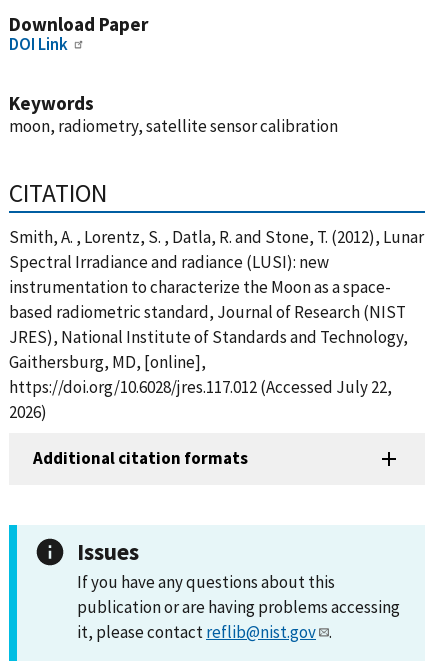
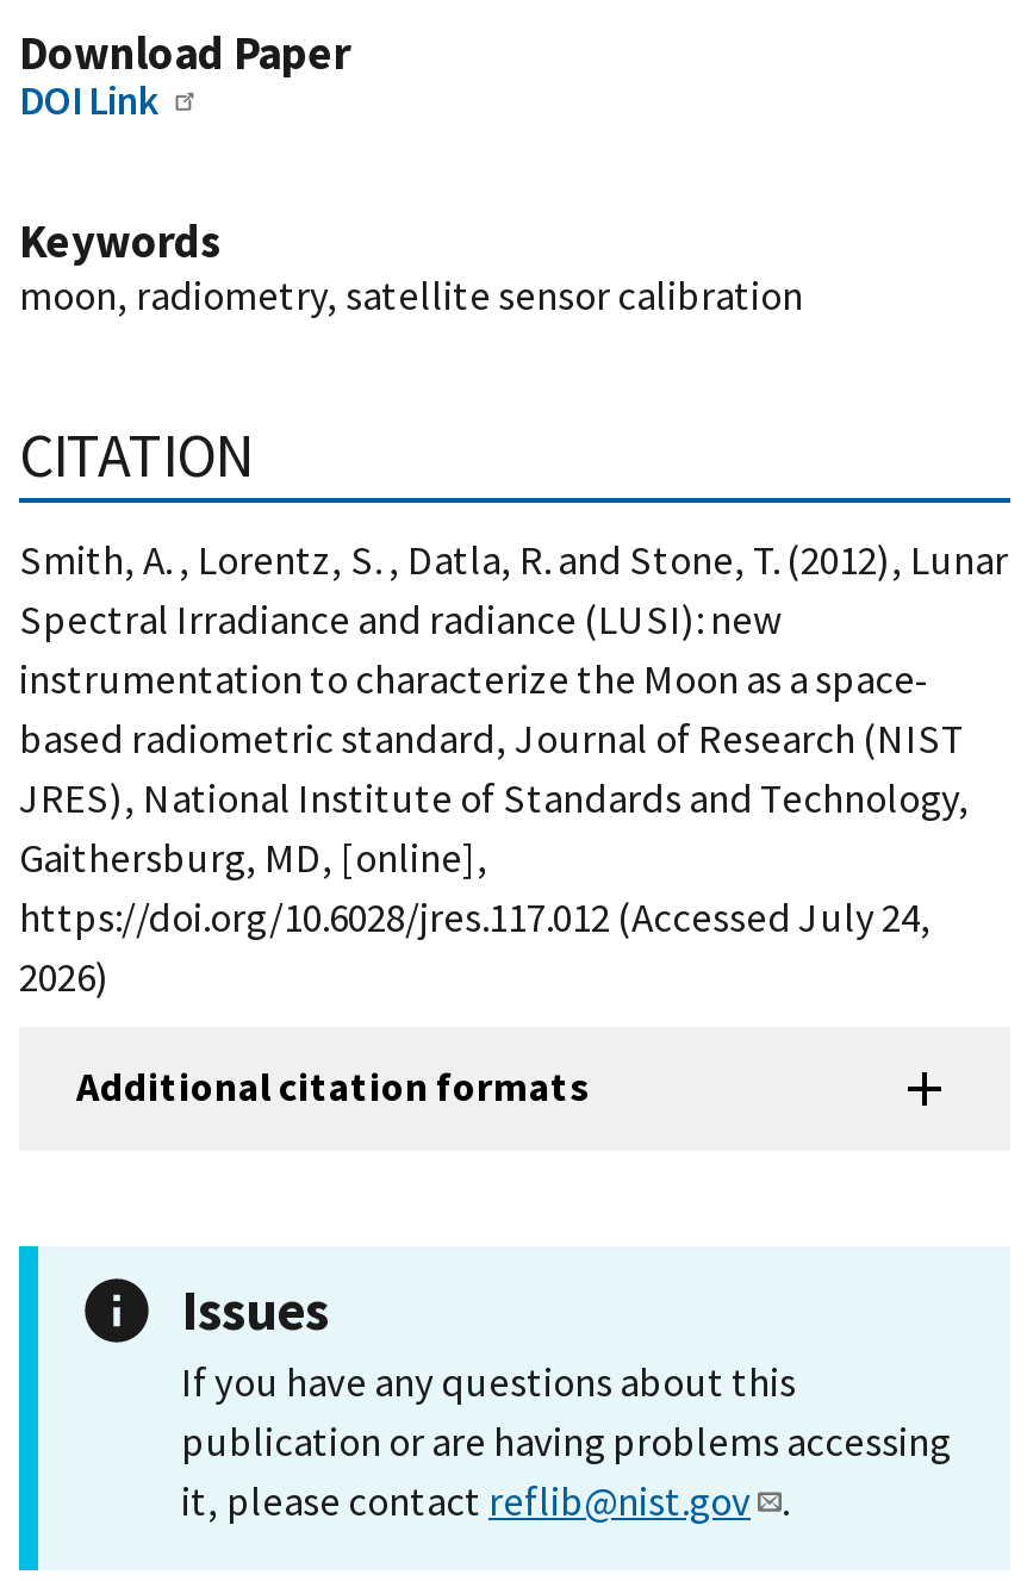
- https://doi.org/10.6028/jres.117.012 (Accessed July 22,
+ https://doi.org/10.6028/jres.117.012 (Accessed July 24,
